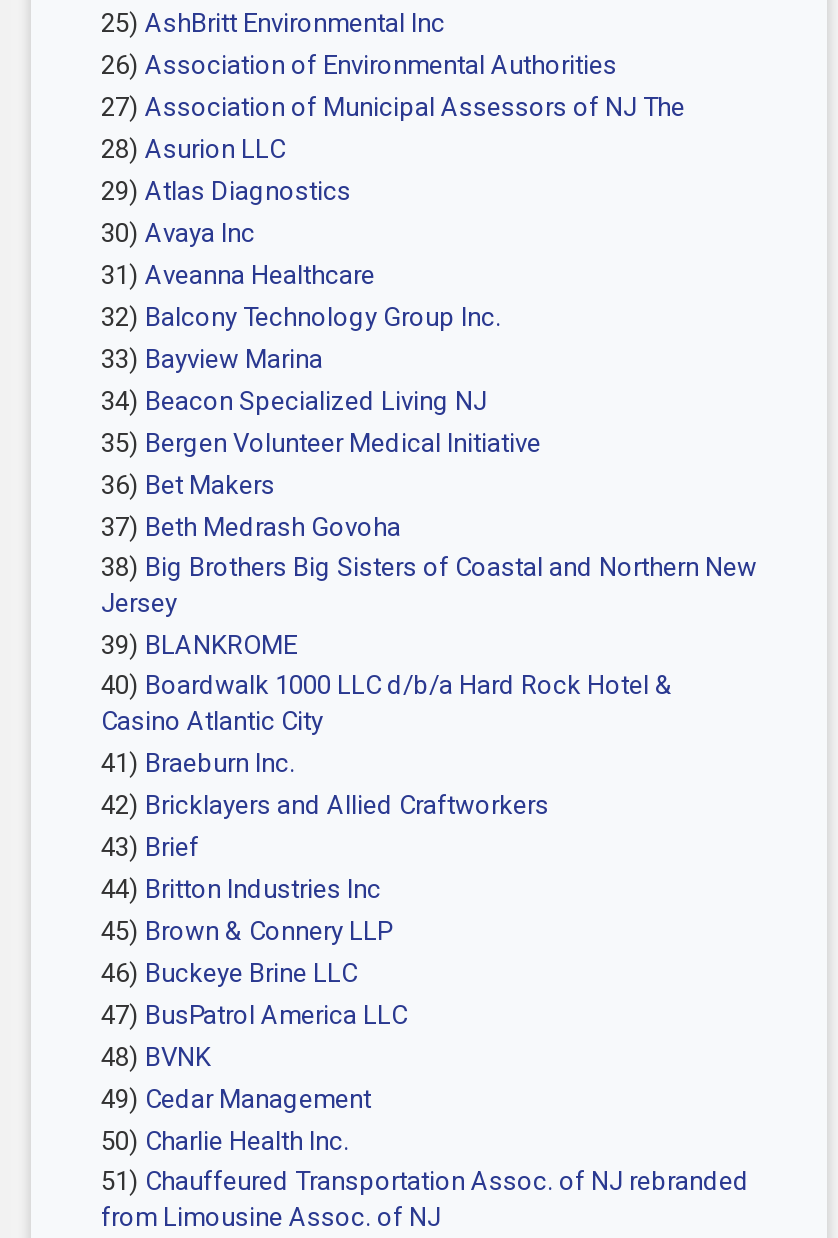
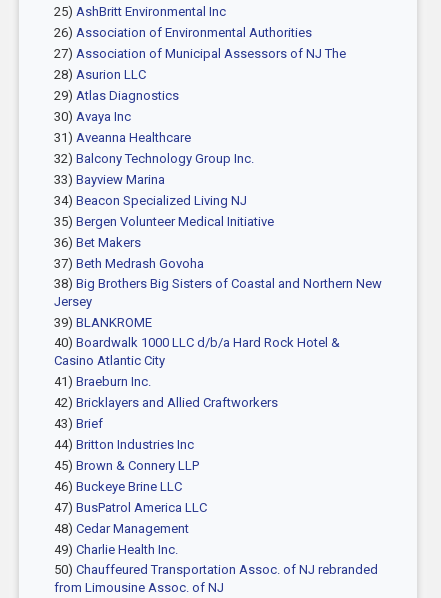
- 48) BVNK
- 49) Cedar Management
- 50) Charlie Health Inc.
- 51) Chauffeured Transportation Assoc. of NJ rebranded
+ 48) Cedar Management
+ 49) Charlie Health Inc.
+ 50) Chauffeured Transportation Assoc. of NJ rebranded
